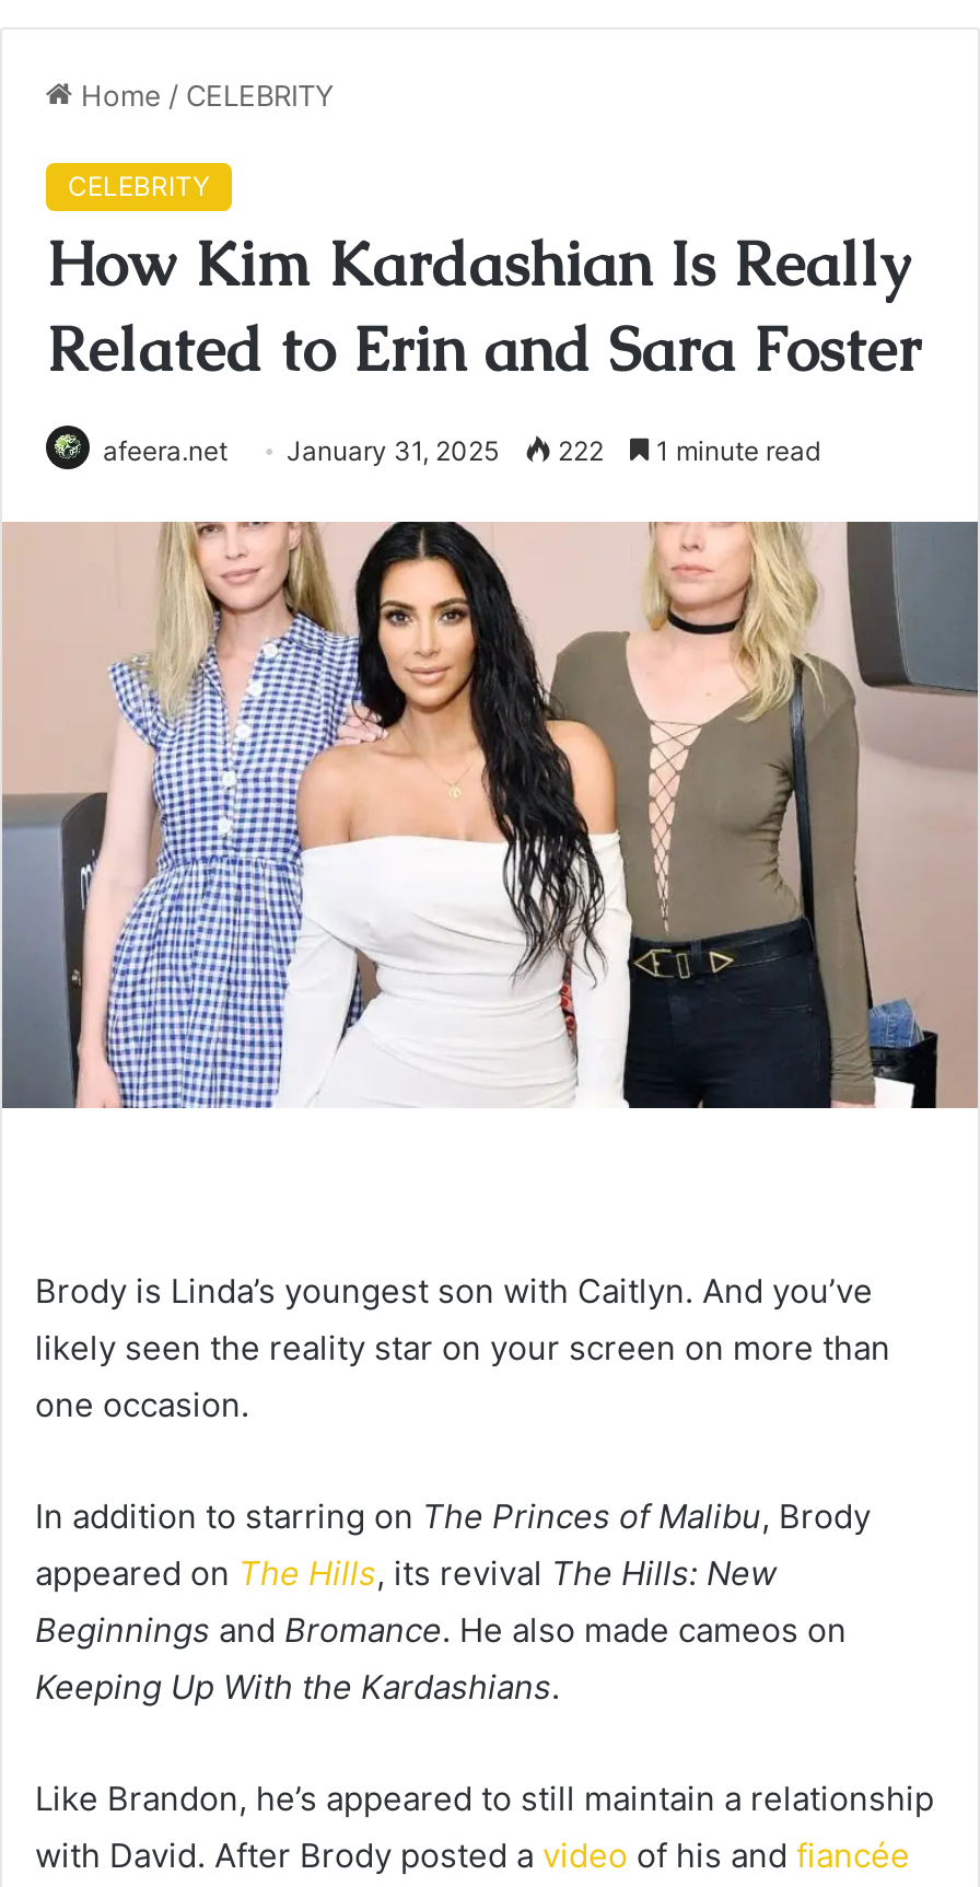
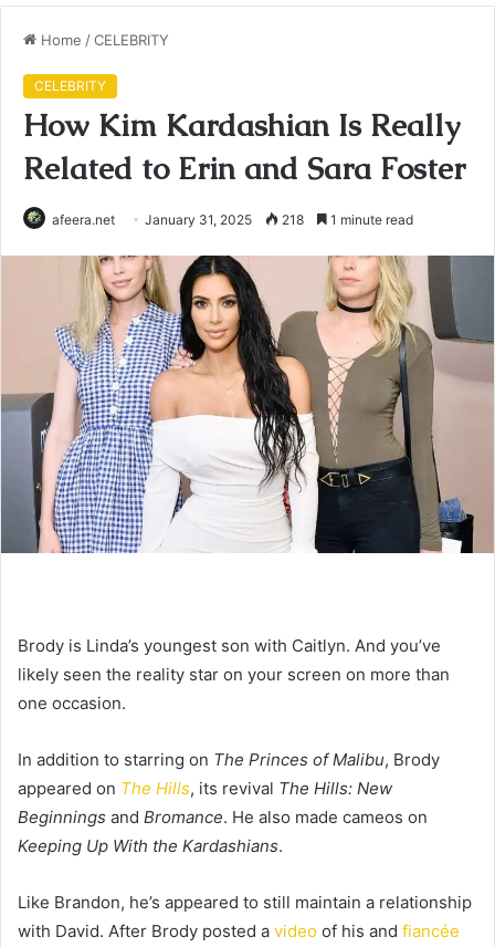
- afeera.net January 31, 2025 222 1 minute read
+ afeera.net January 31, 2025 218 1 minute read
